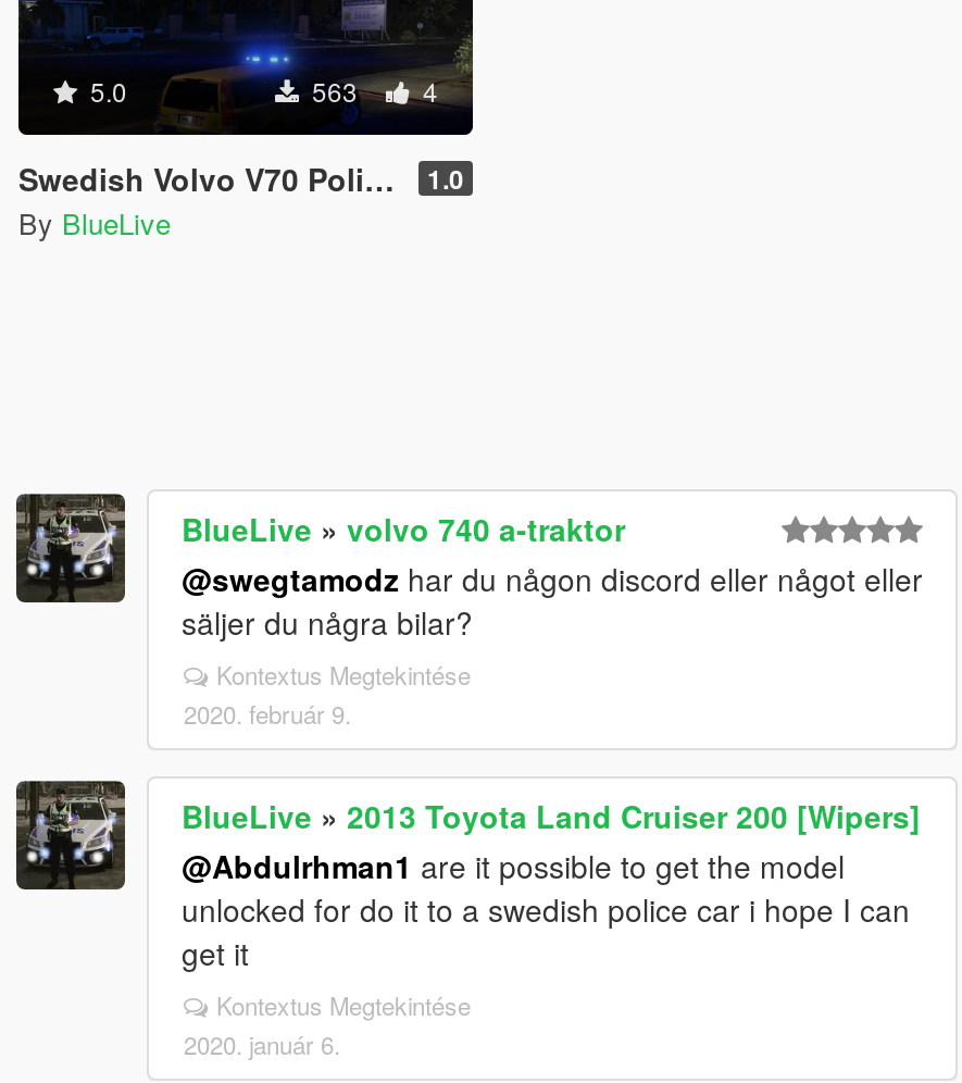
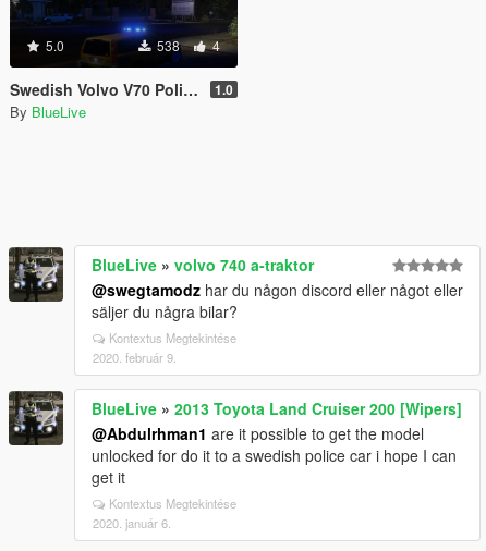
- 563 4
+ 538 4
